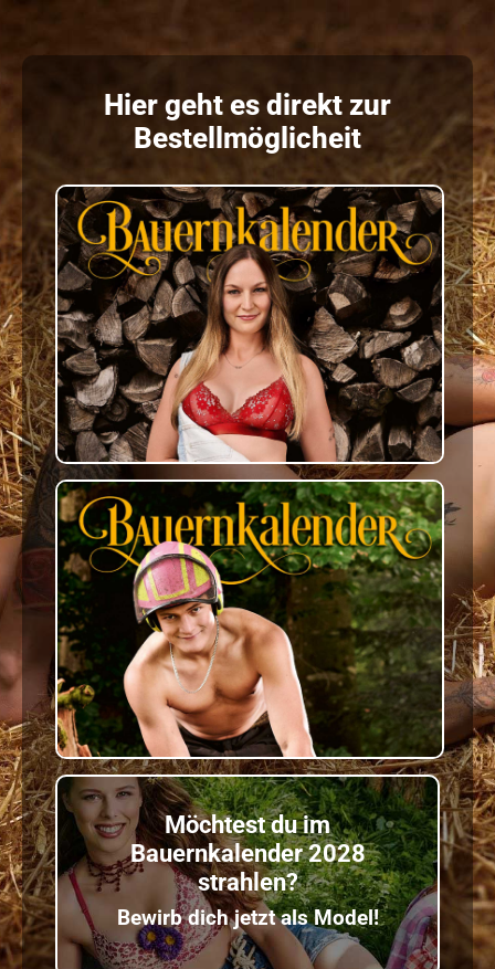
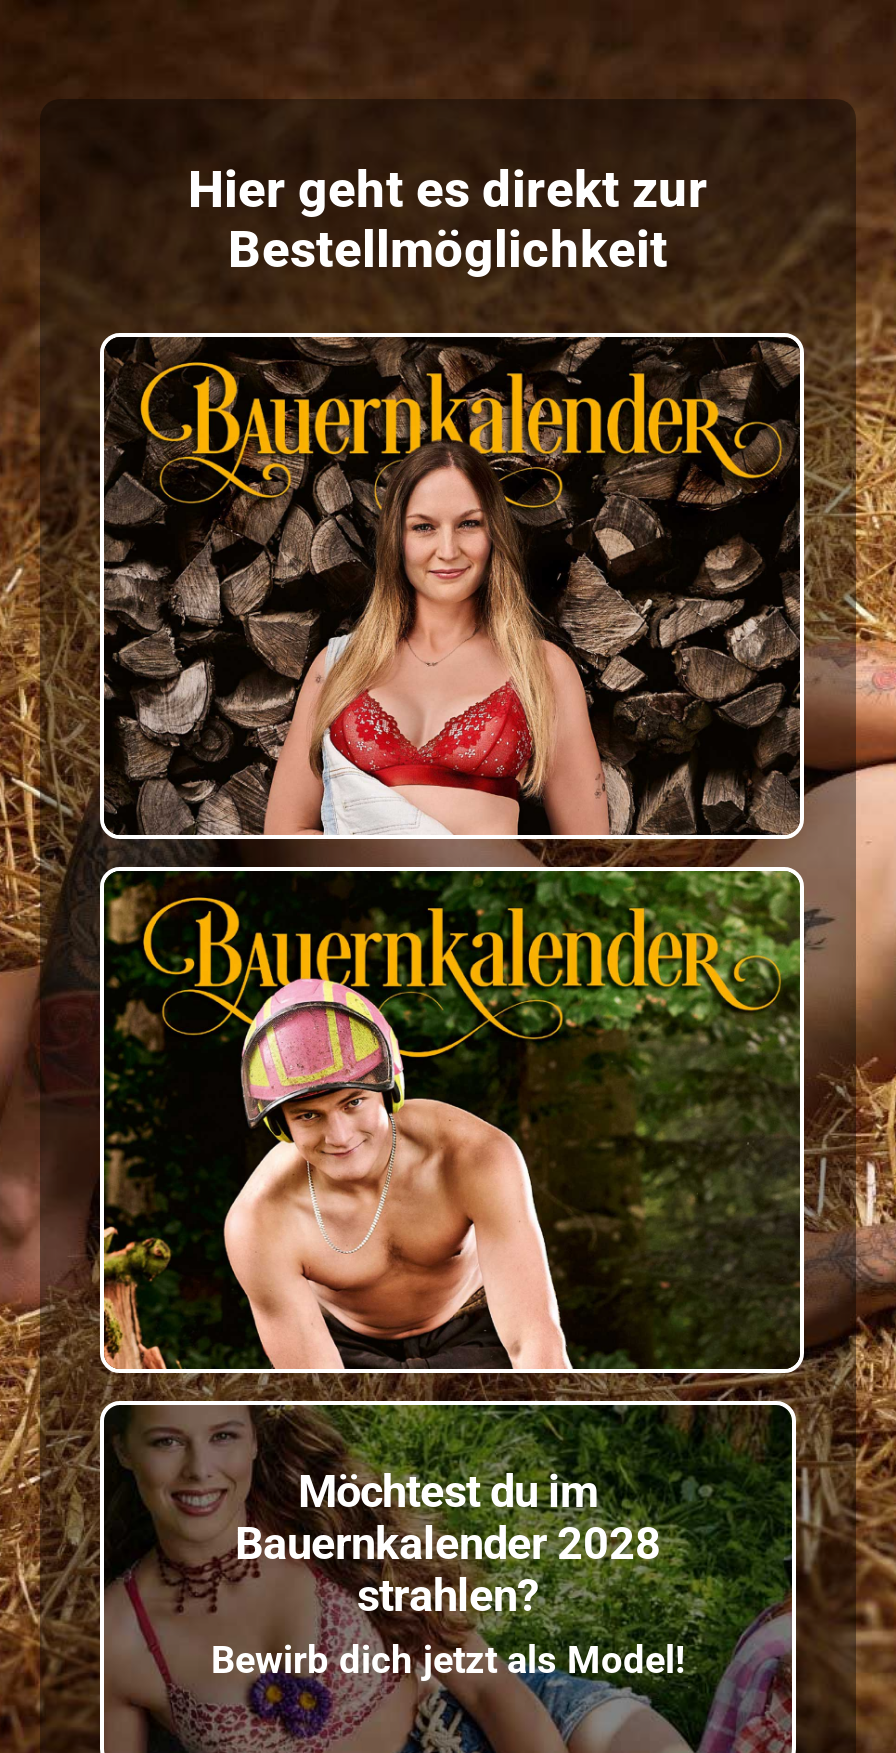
- Bestellmöglicheit
+ Bestellmöglichkeit
